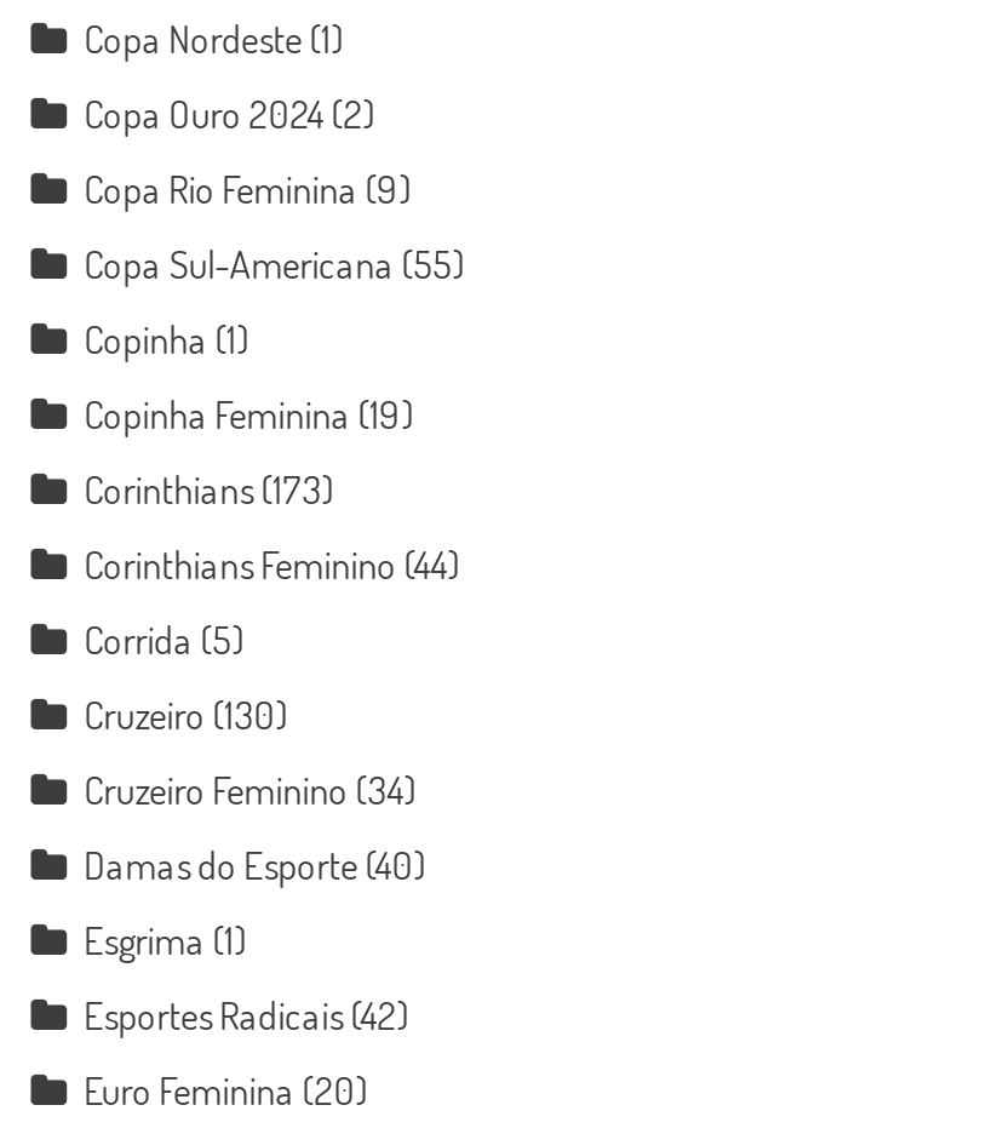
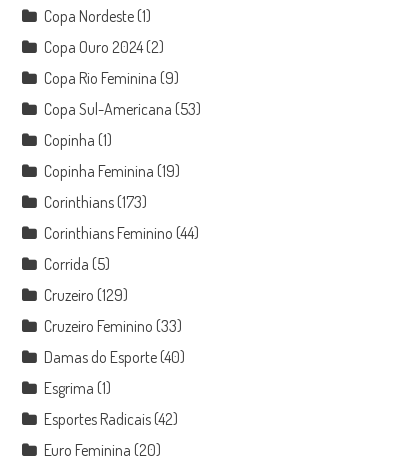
- Copa Sul-Americana (55)
+ Copa Sul-Americana (53)

- Cruzeiro (130)
+ Cruzeiro (129)

- Cruzeiro Feminino (34)
+ Cruzeiro Feminino (33)
